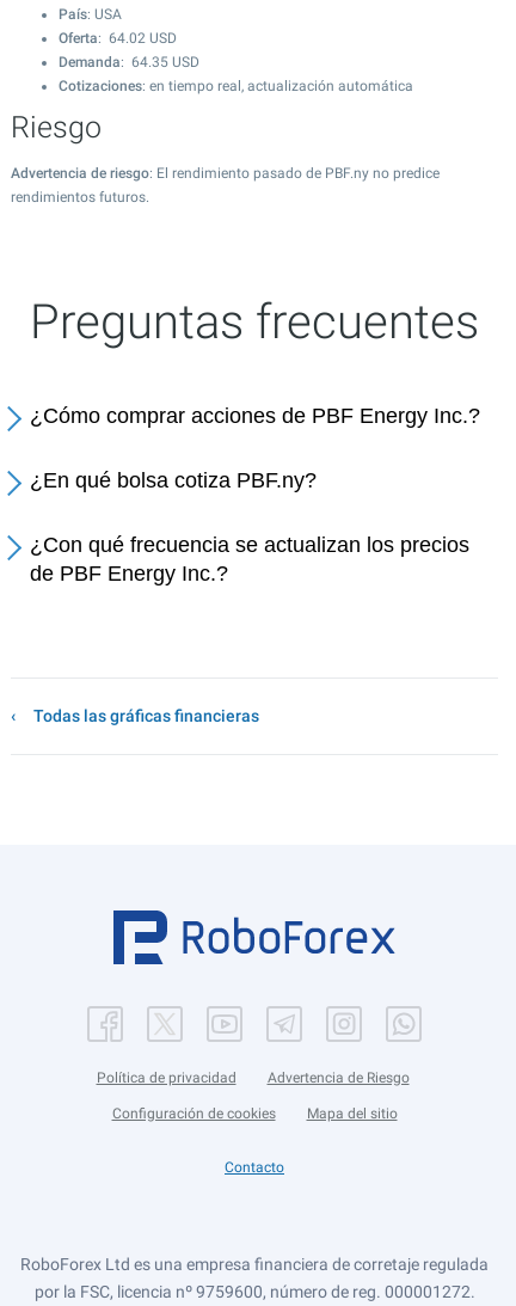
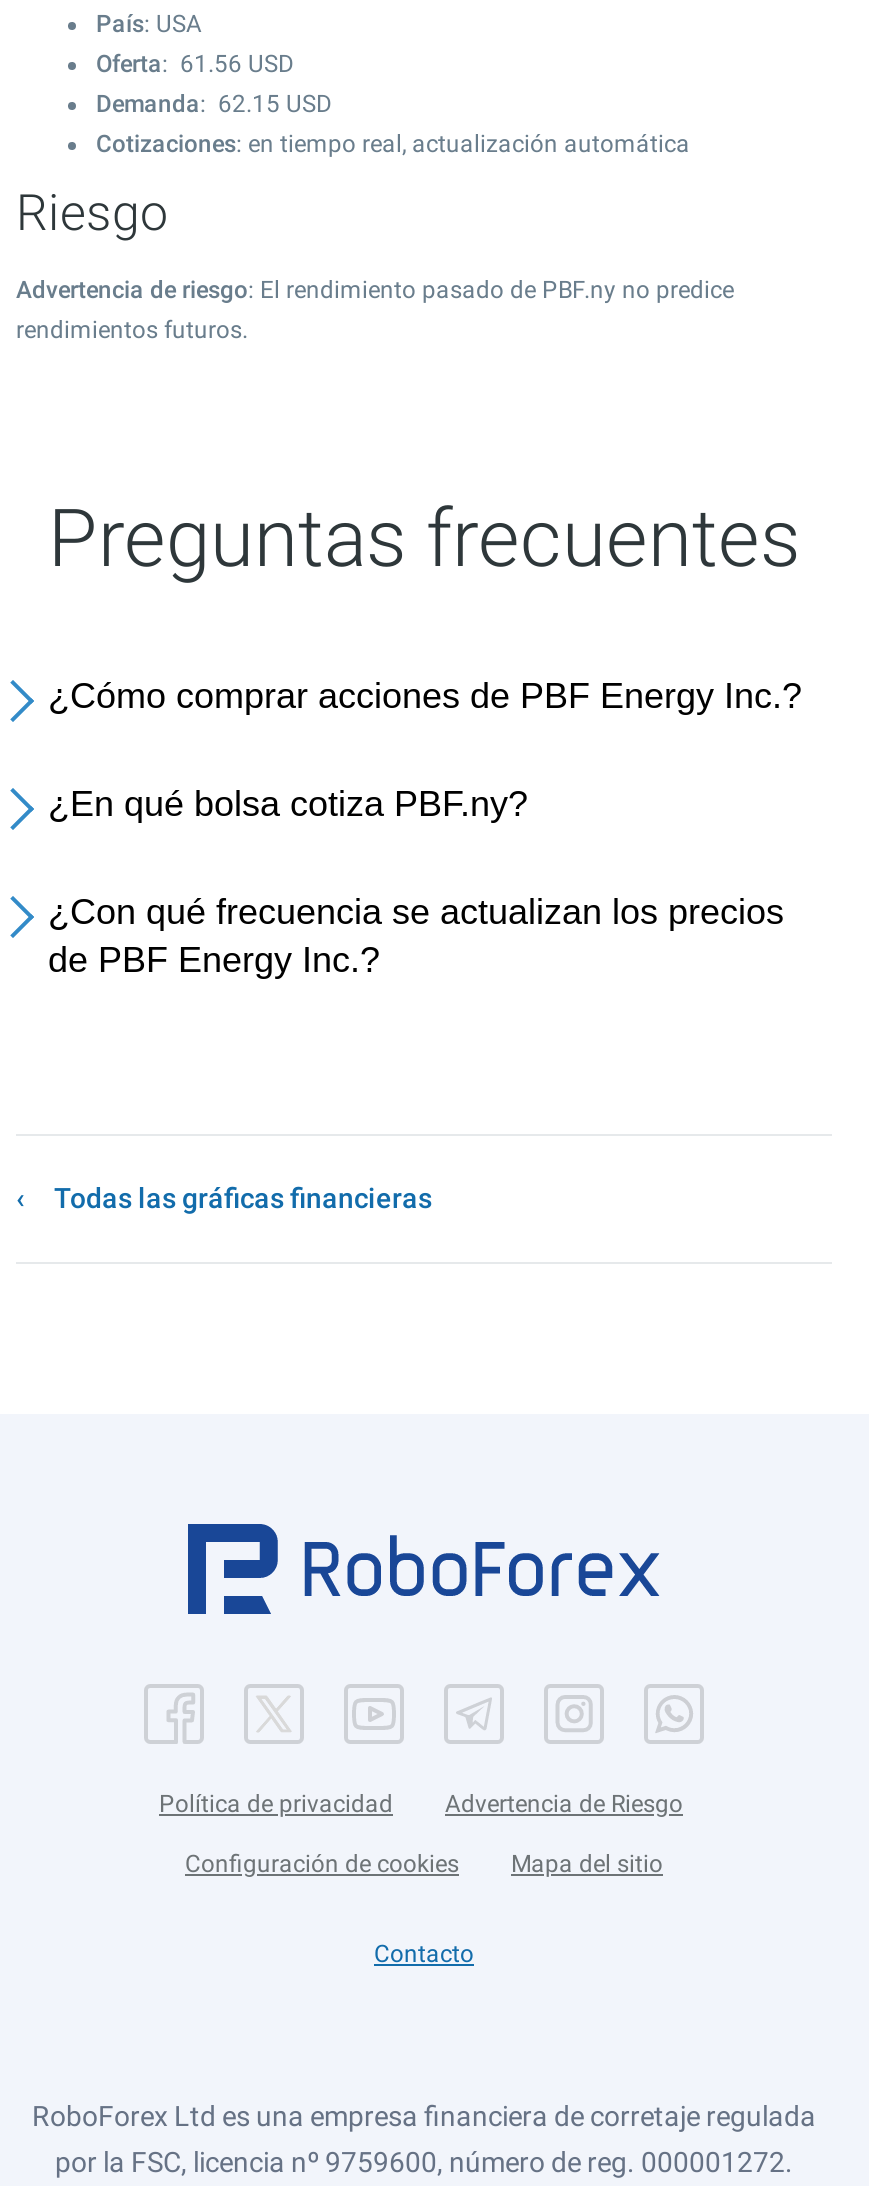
- Oferta: 64.02 USD
+ Oferta: 61.56 USD

- Demanda: 64.35 USD
+ Demanda: 62.15 USD
